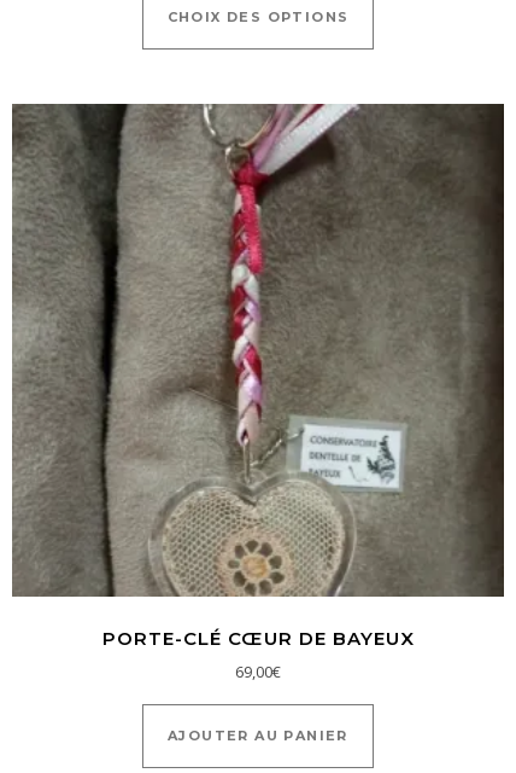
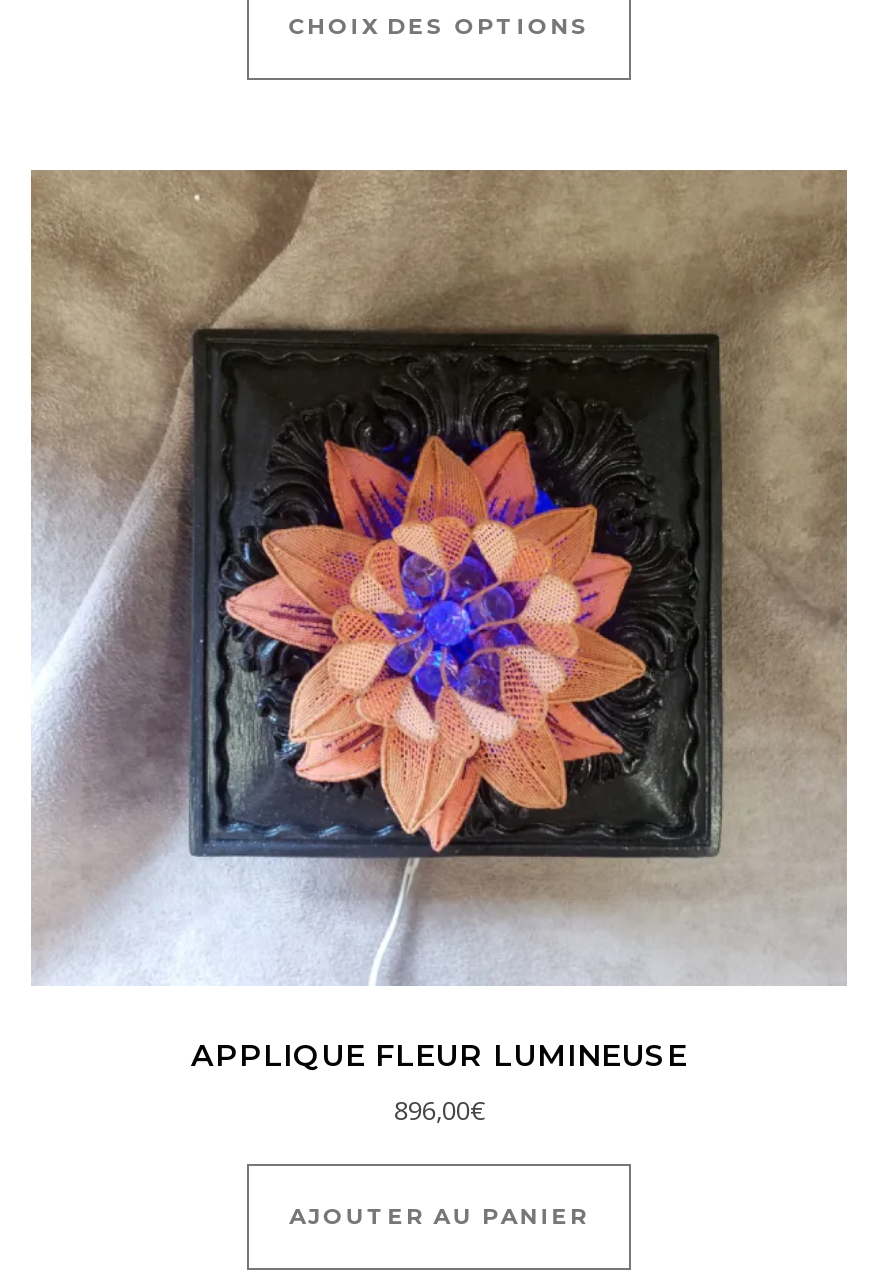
- [image]
- PORTE-CLÉ CŒUR DE BAYEUX
+ [image]
+ APPLIQUE FLEUR LUMINEUSE

- 69,00€
+ 896,00€
